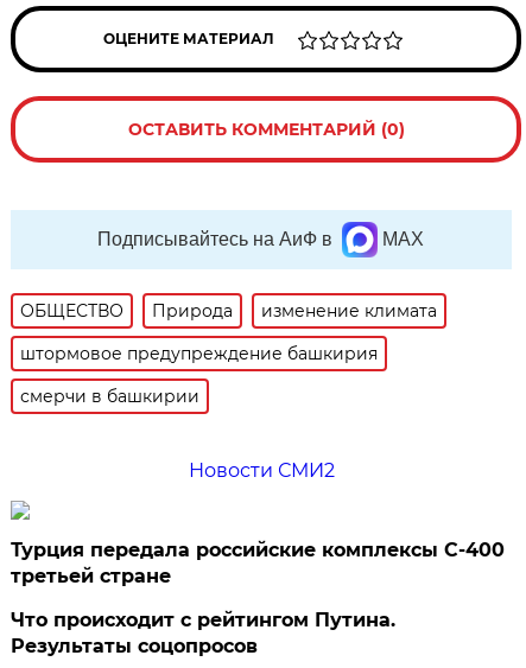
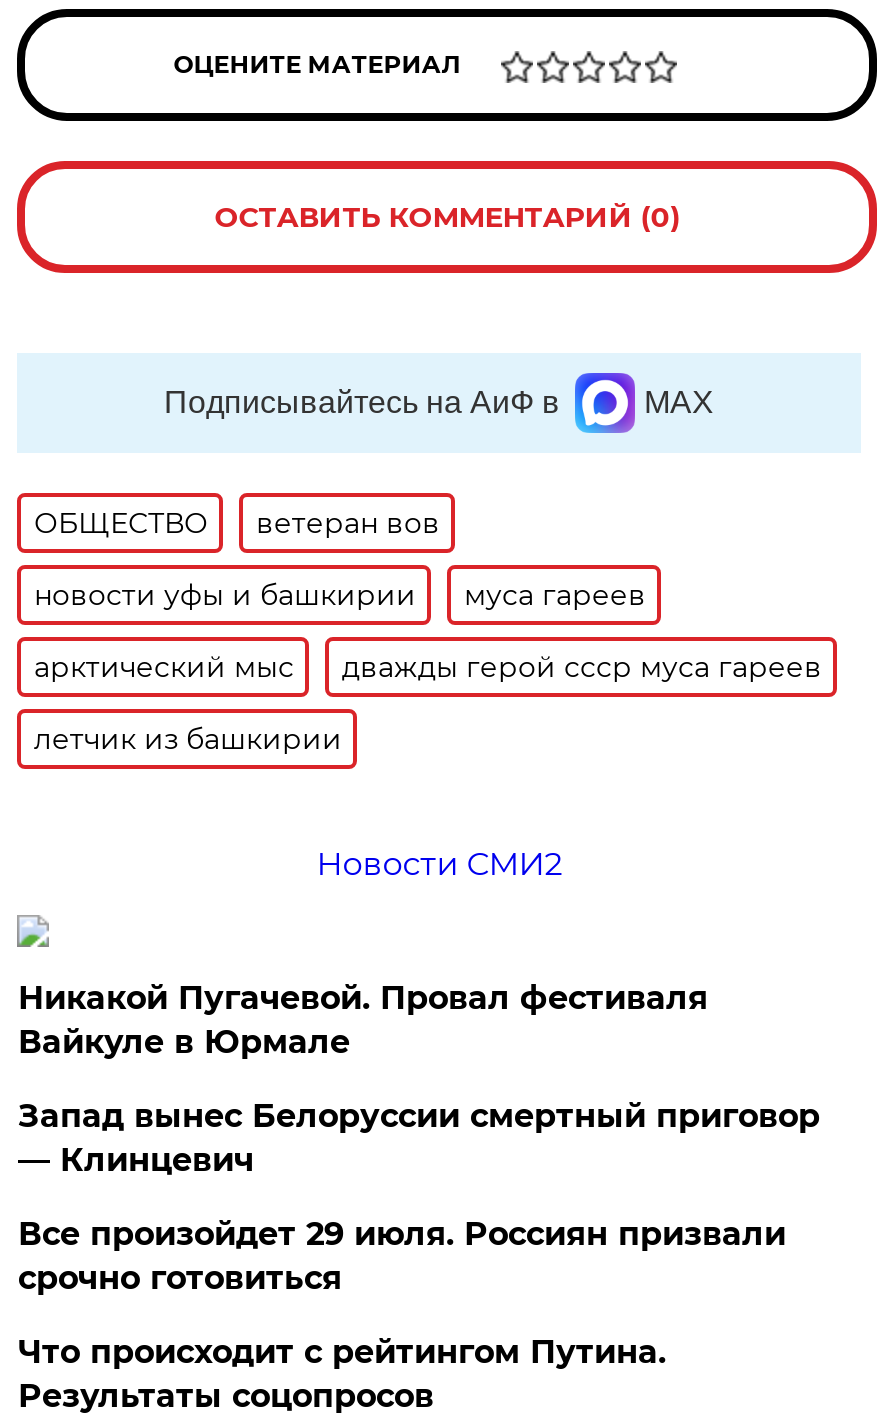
- Природа
- изменение климата
- штормовое предупреждение башкирия
- смерчи в башкирии
+ ветеран вов
+ новости уфы и башкирии
+ муса гареев
+ арктический мыс
+ дважды герой ссср муса гареев
+ летчик из башкирии

- Турция передала российские комплексы С-400
- третьей стране
+ Никакой Пугачевой. Провал фестиваля
+ Вайкуле в Юрмале
+ Запад вынес Белоруссии смертный приговор
+ — Клинцевич
+ Все произойдет 29 июля. Россиян призвали
+ срочно готовиться
